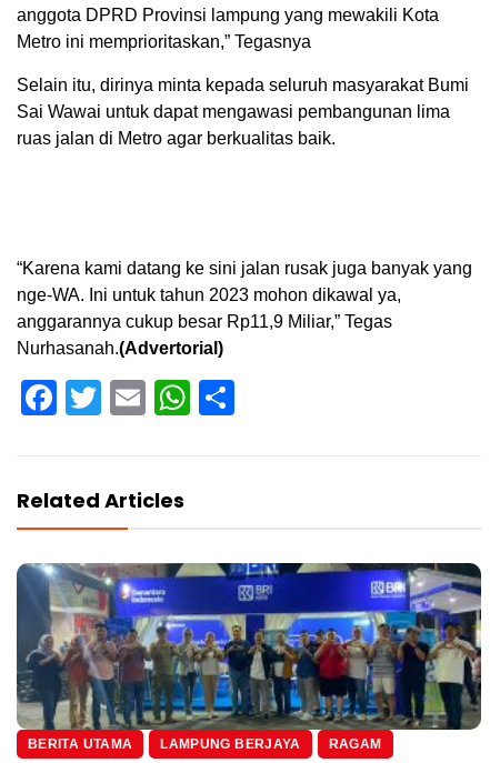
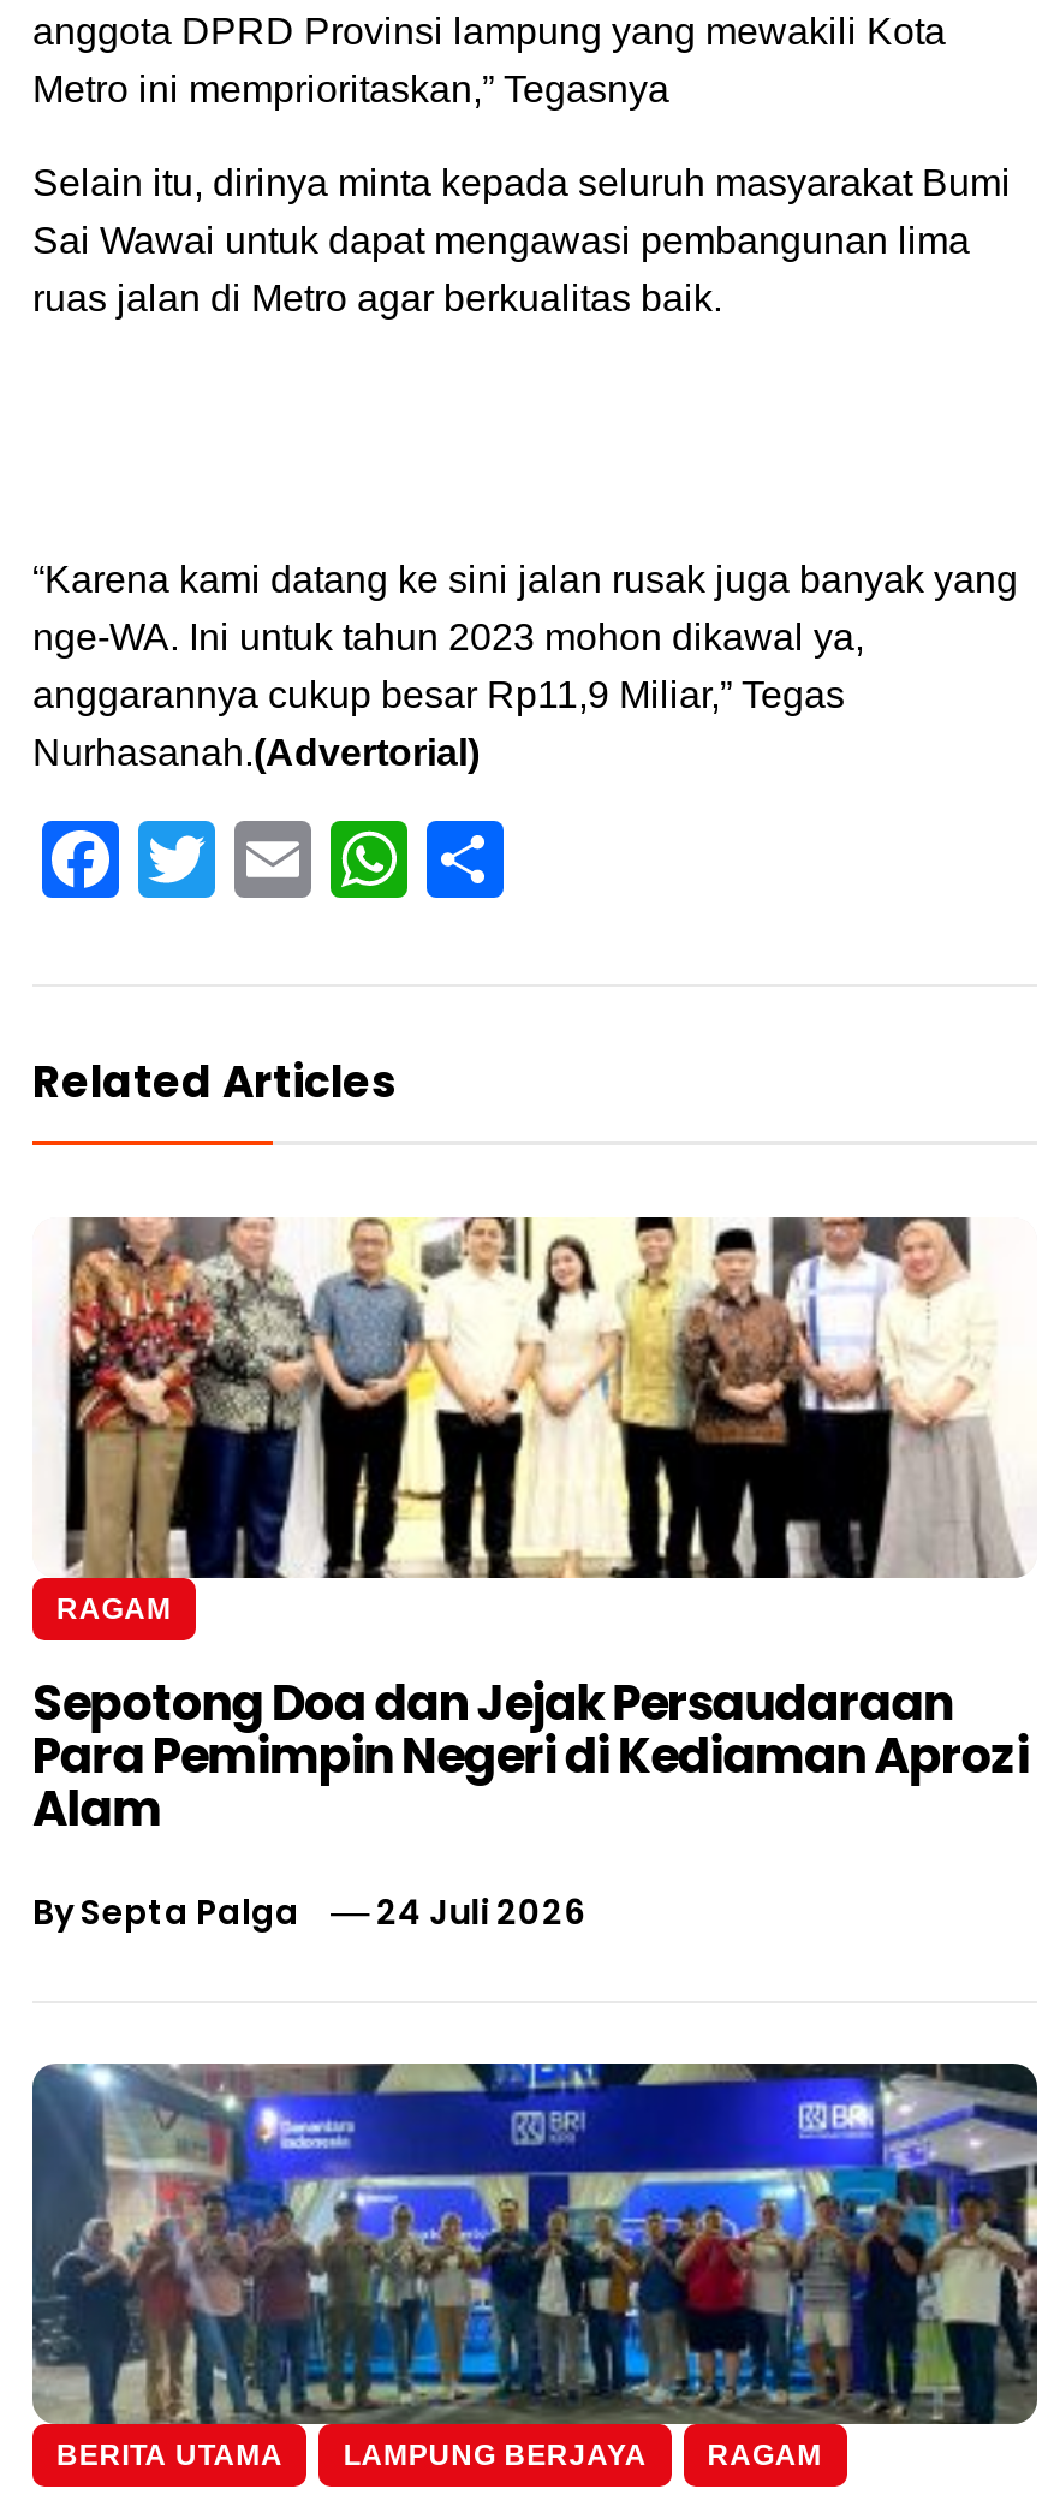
+ [image]
+ RAGAM
+ Sepotong Doa dan Jejak Persaudaraan
+ Para Pemimpin Negeri di Kediaman Aprozi
+ Alam
+ BySepta Palga
+ 24 Juli 2026
